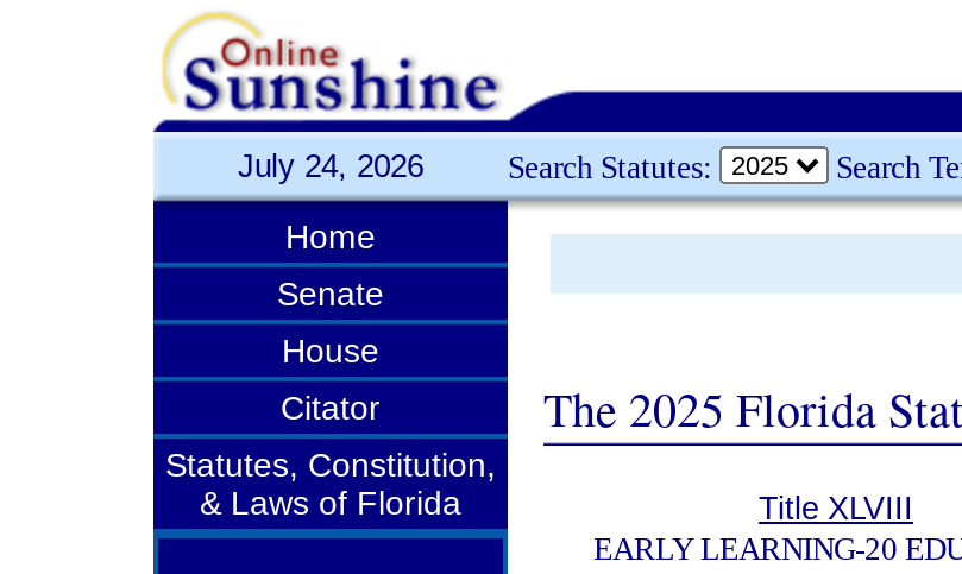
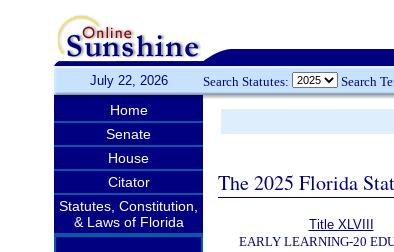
- July 24, 2026
+ July 22, 2026
